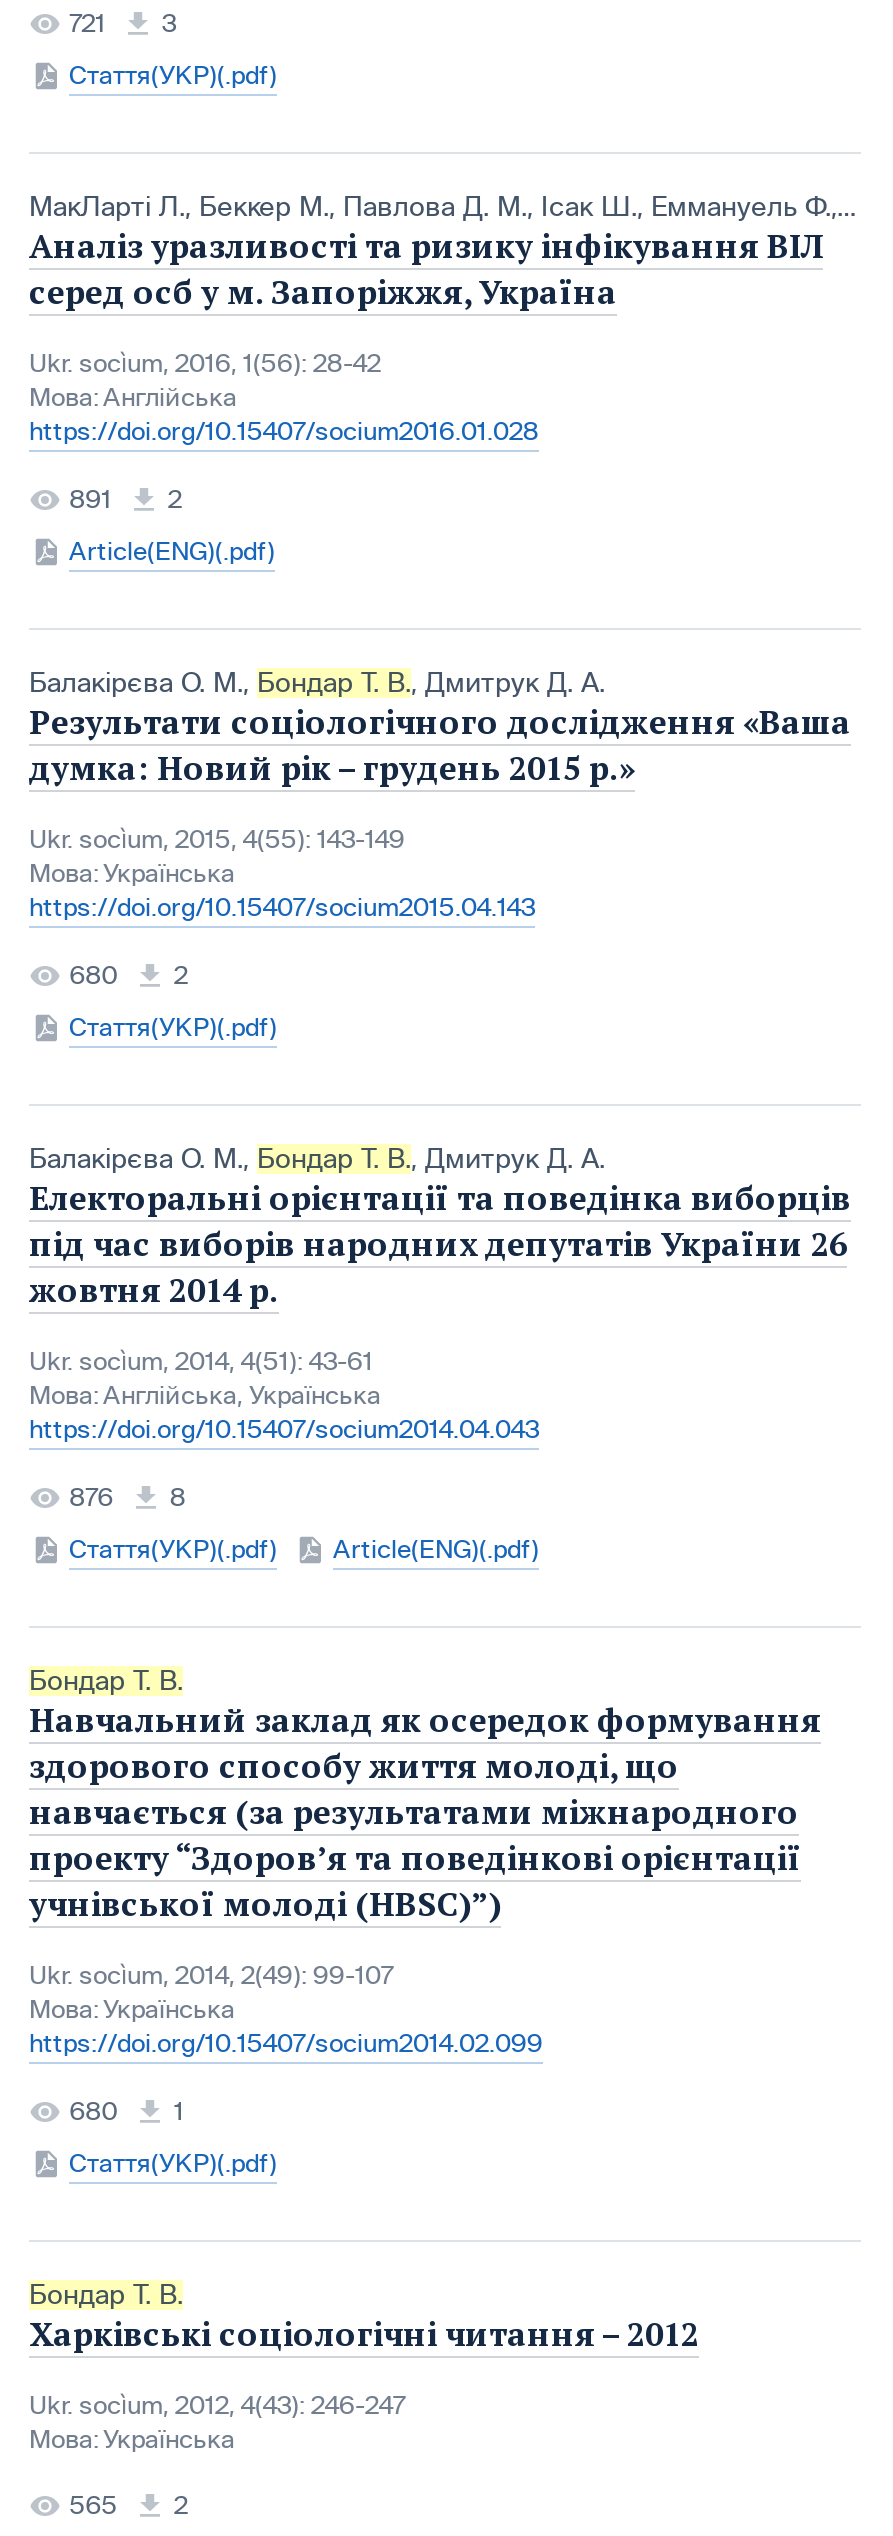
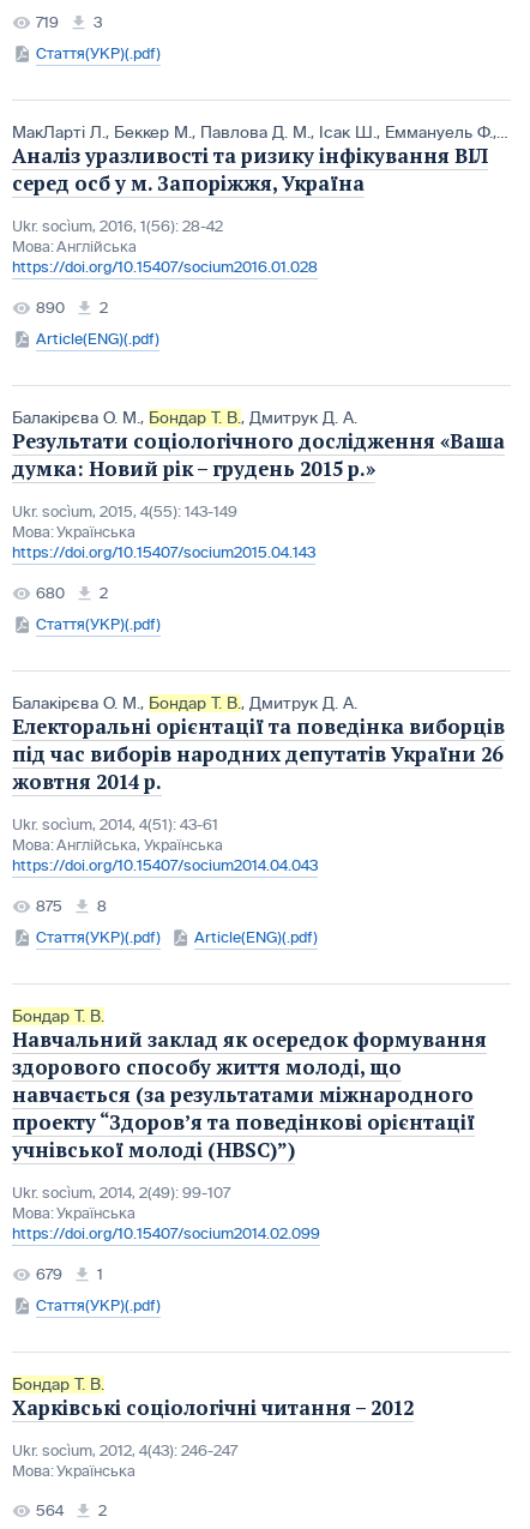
- 721
+ 719

- 891
+ 890

- 876
+ 875

- 680
+ 679

- 565
+ 564
